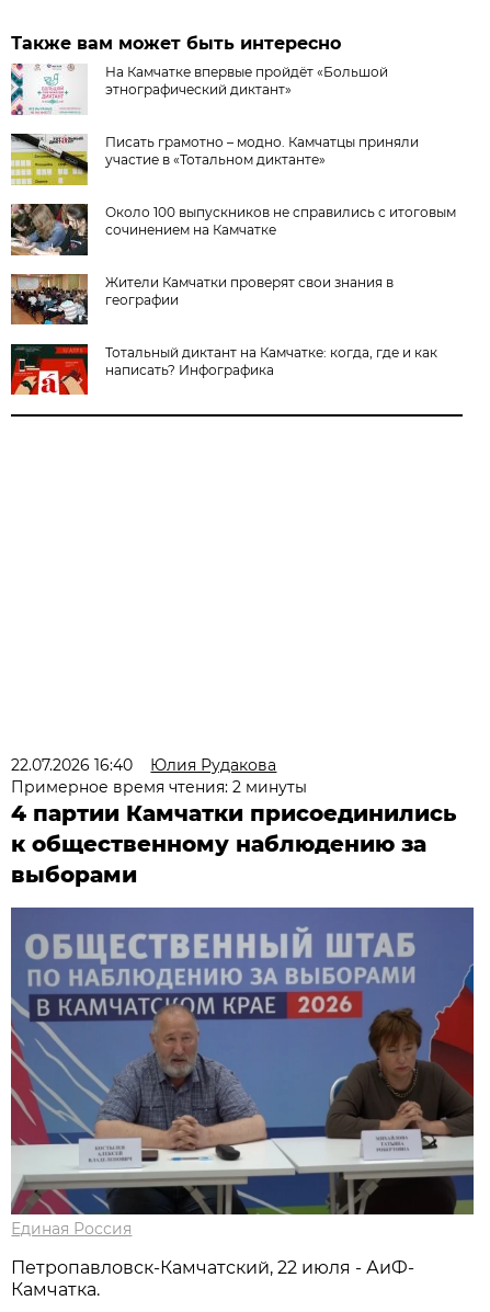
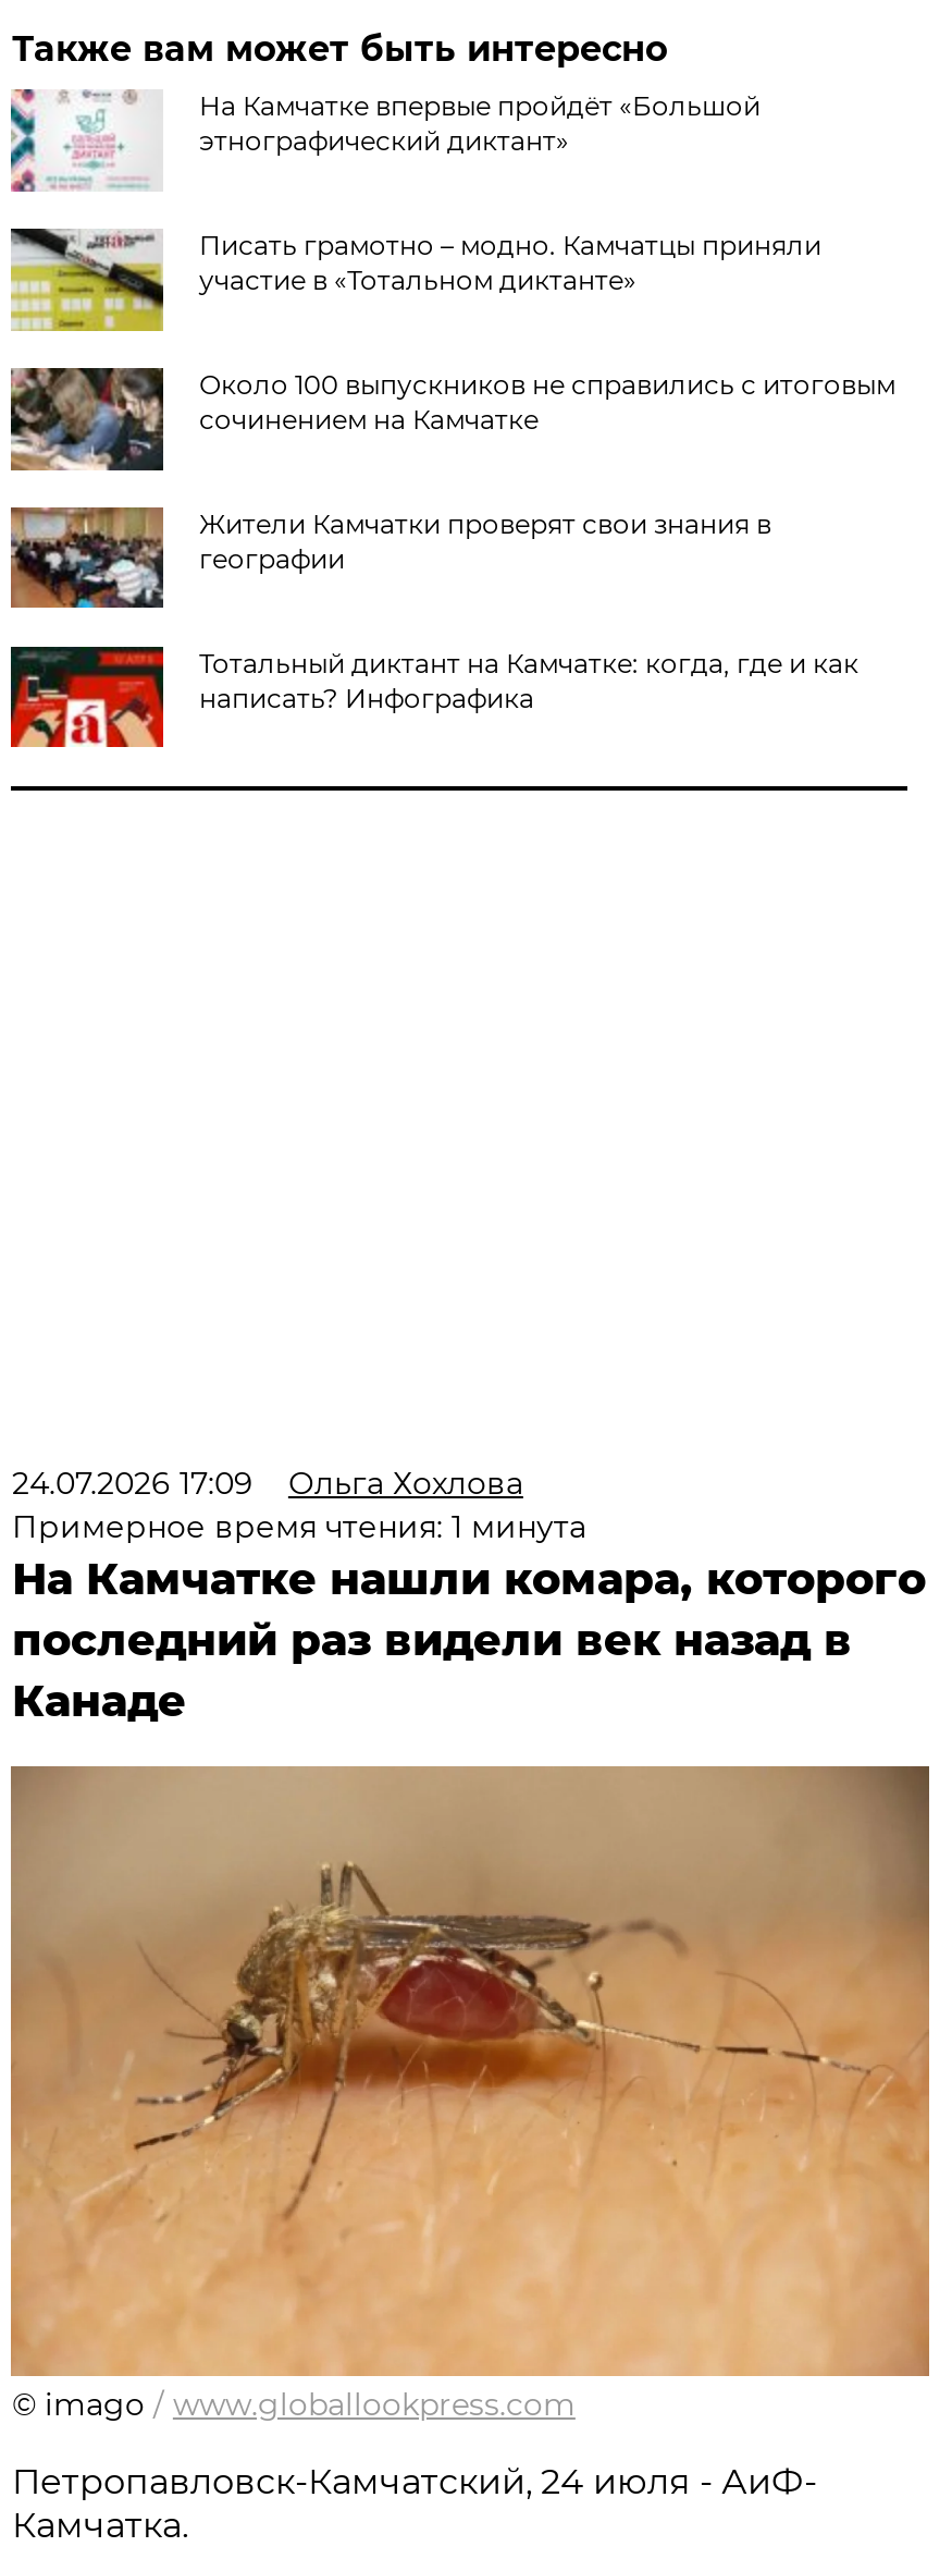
- 22.07.2026 16:40
- Юлия Рудакова
- Примерное время чтения: 2 минуты
- 4 партии Камчатки присоединились
- к общественному наблюдению за
- выборами
+ 24.07.2026 17:09
+ Ольга Хохлова
+ Примерное время чтения: 1 минута
+ На Камчатке нашли комара, которого
+ последний раз видели век назад в
+ Канаде

- [image]
- Единая Россия
+ [image]
+ © imago / www.globallookpress.com

- Петропавловск-Камчатский, 22 июля - АиФ-
+ Петропавловск-Камчатский, 24 июля - АиФ-
